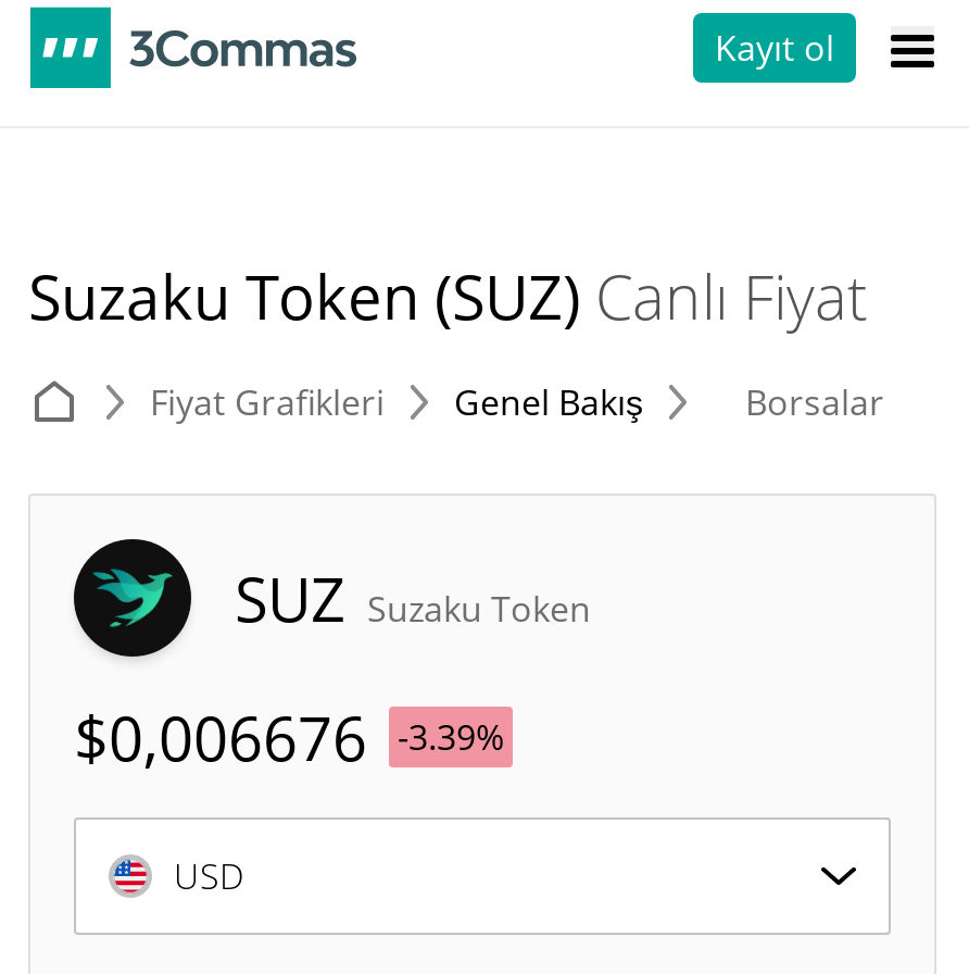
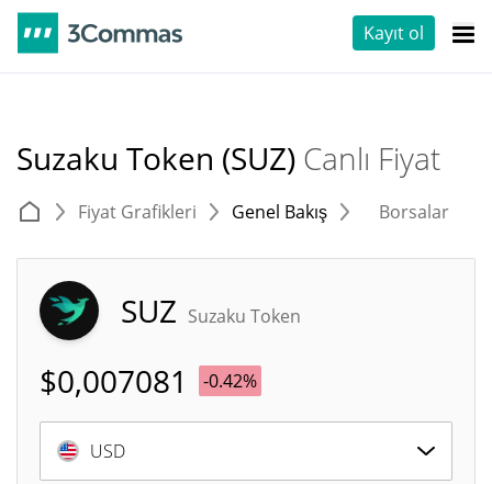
- $0,006676
+ $0,007081

- -3.39%
+ -0.42%
